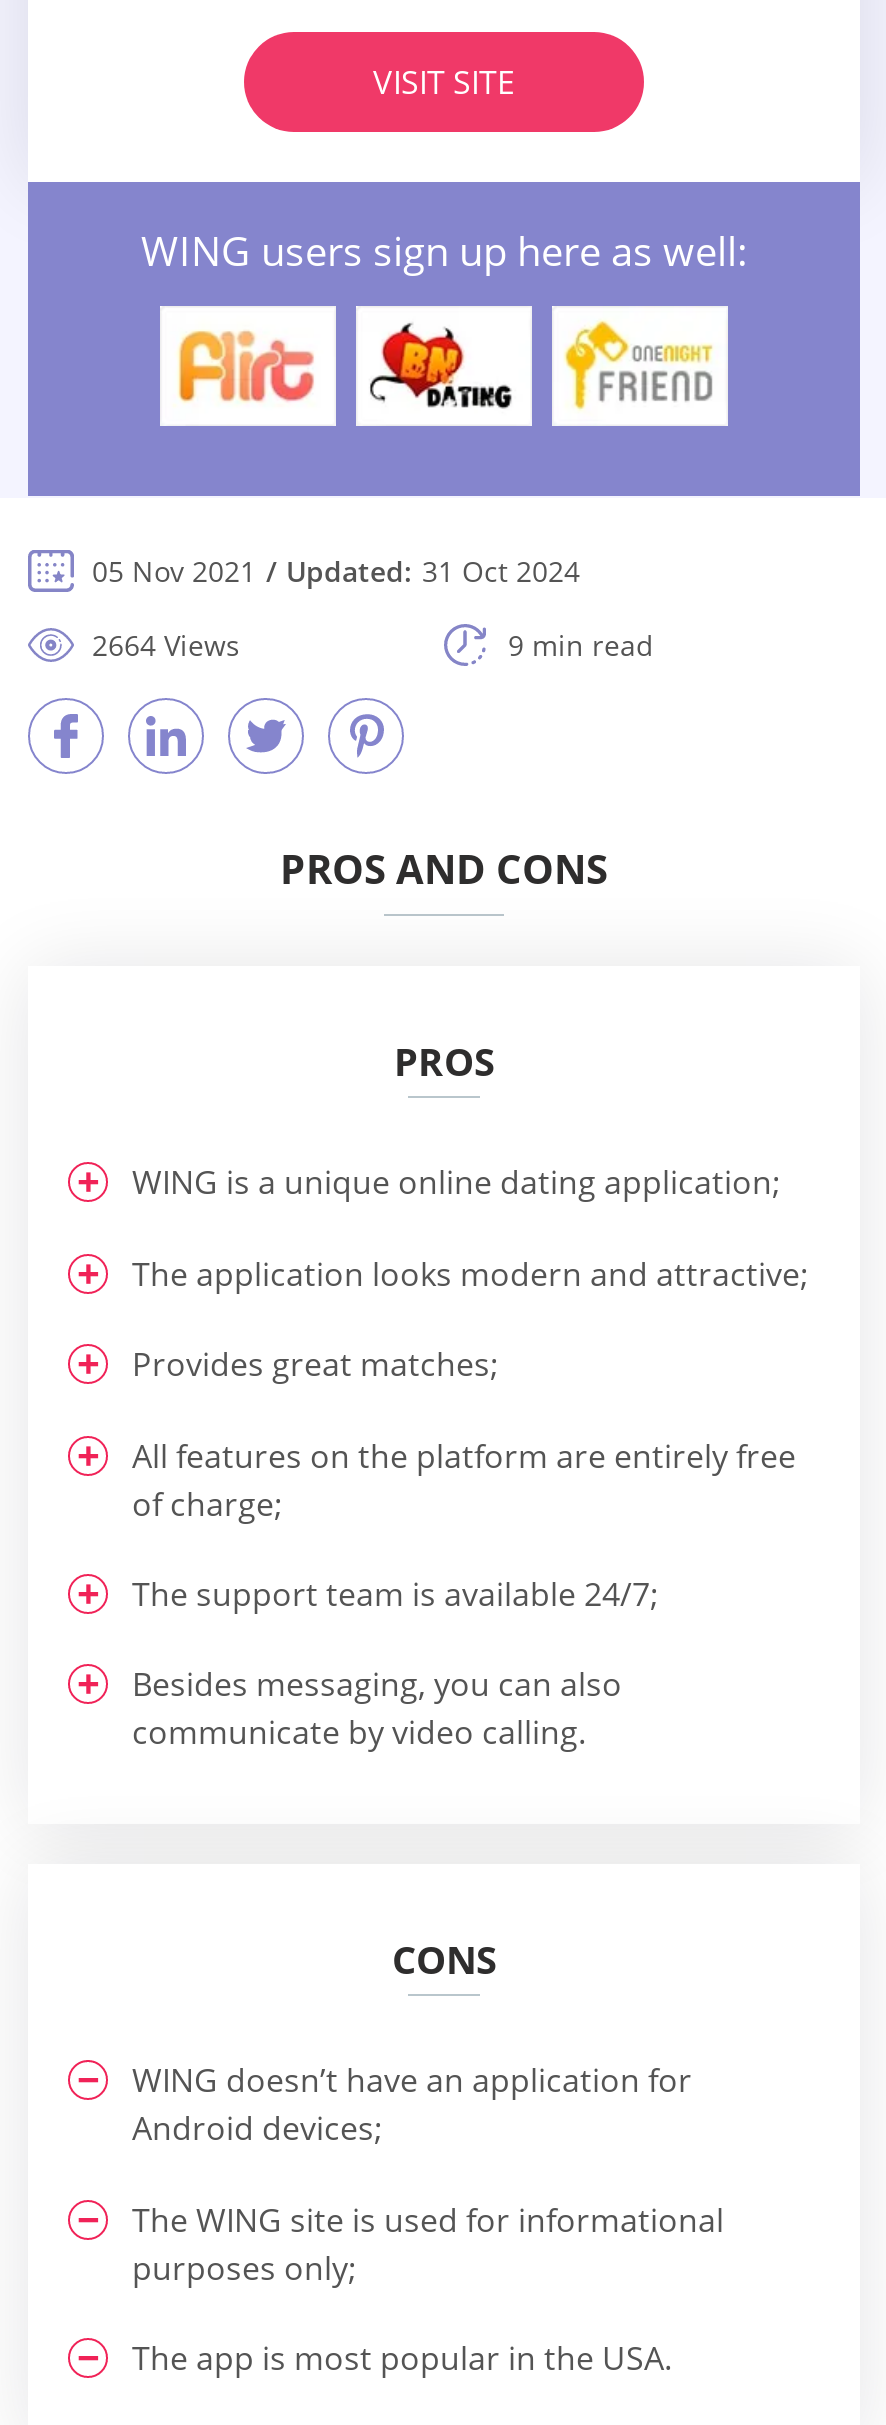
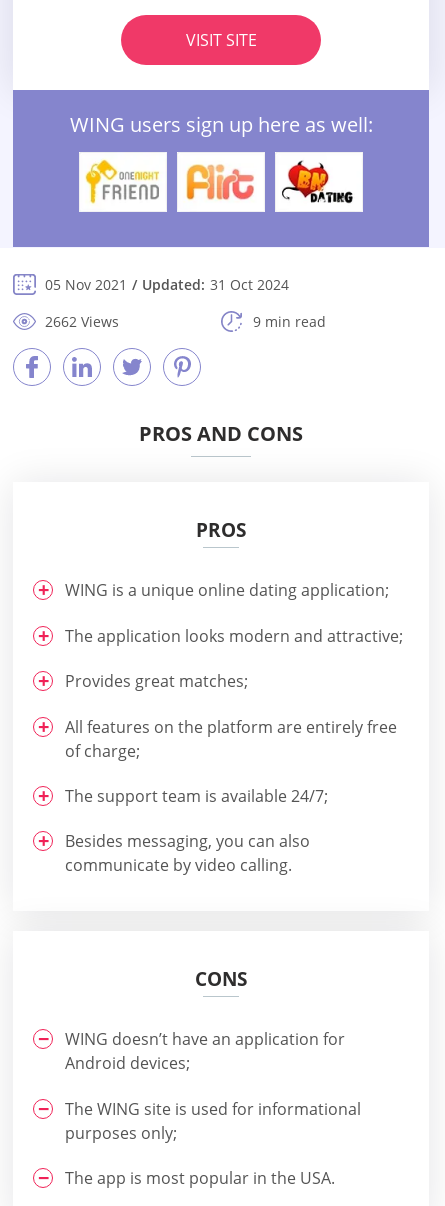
- [image]
+ [image]

- [image]
+ [image]

- [image]
+ [image]

- 2664 Views
+ 2662 Views
